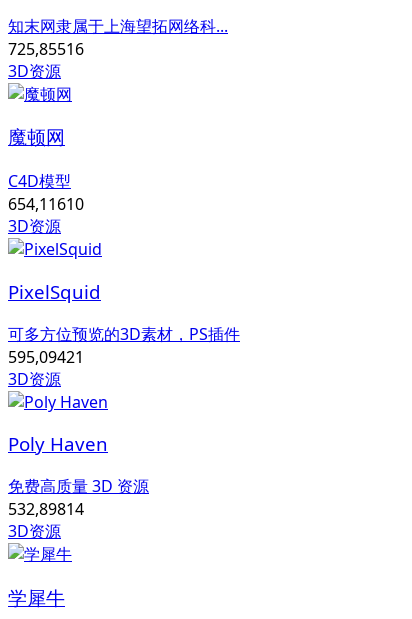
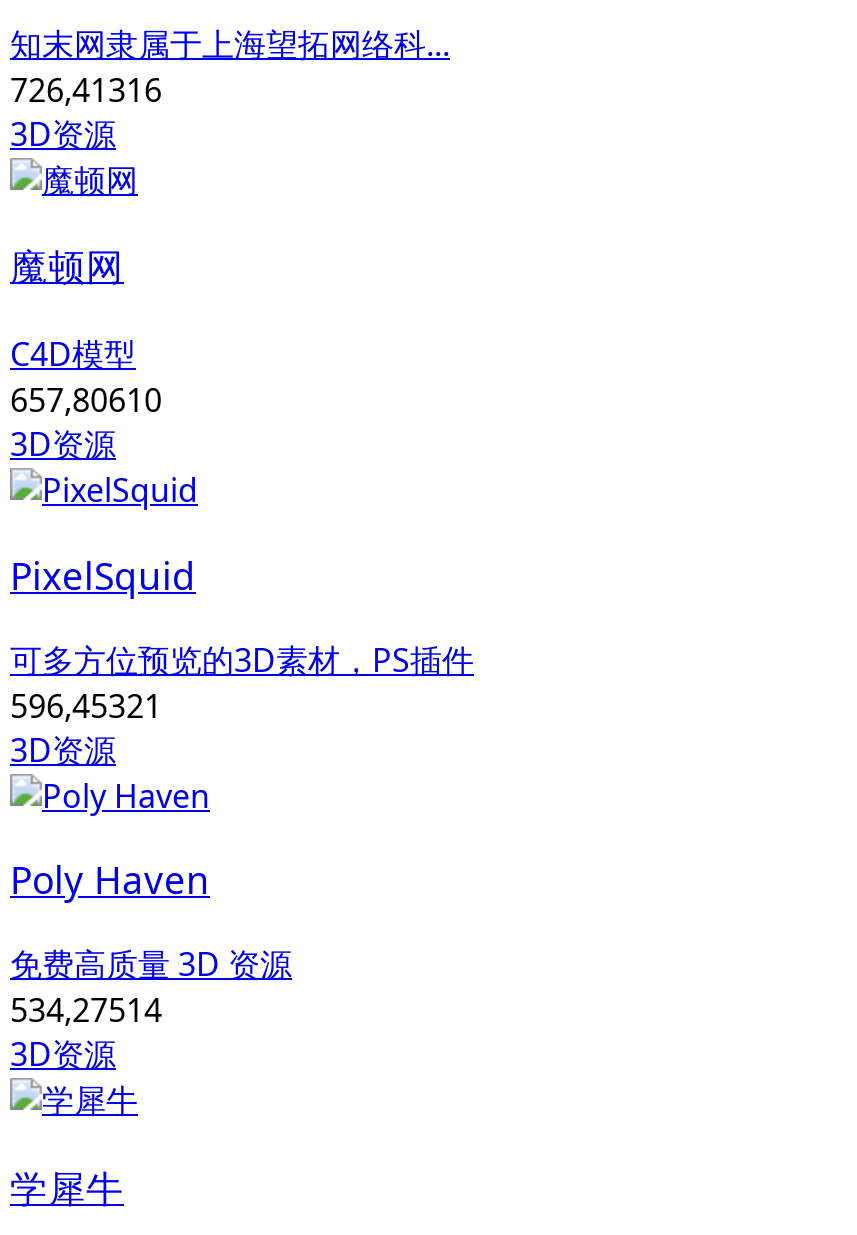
- 725,85516
+ 726,41316

- 654,11610
+ 657,80610

- 595,09421
+ 596,45321

- 532,89814
+ 534,27514
